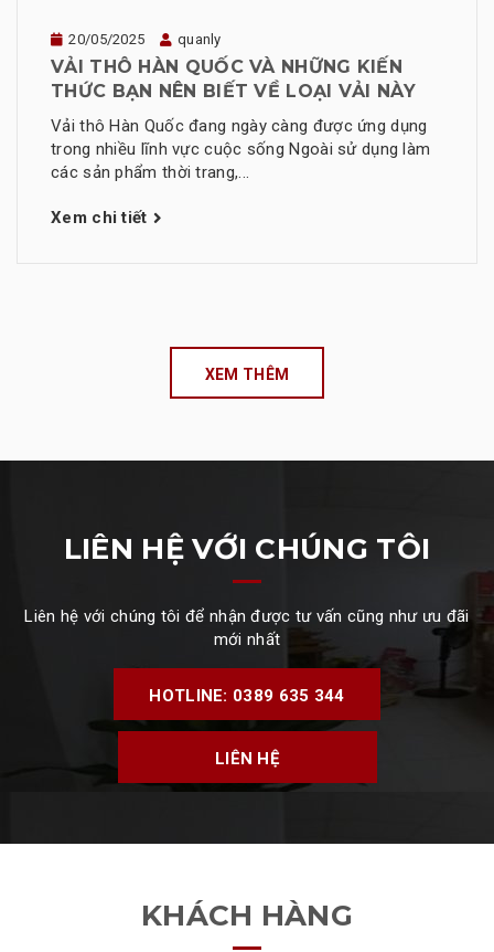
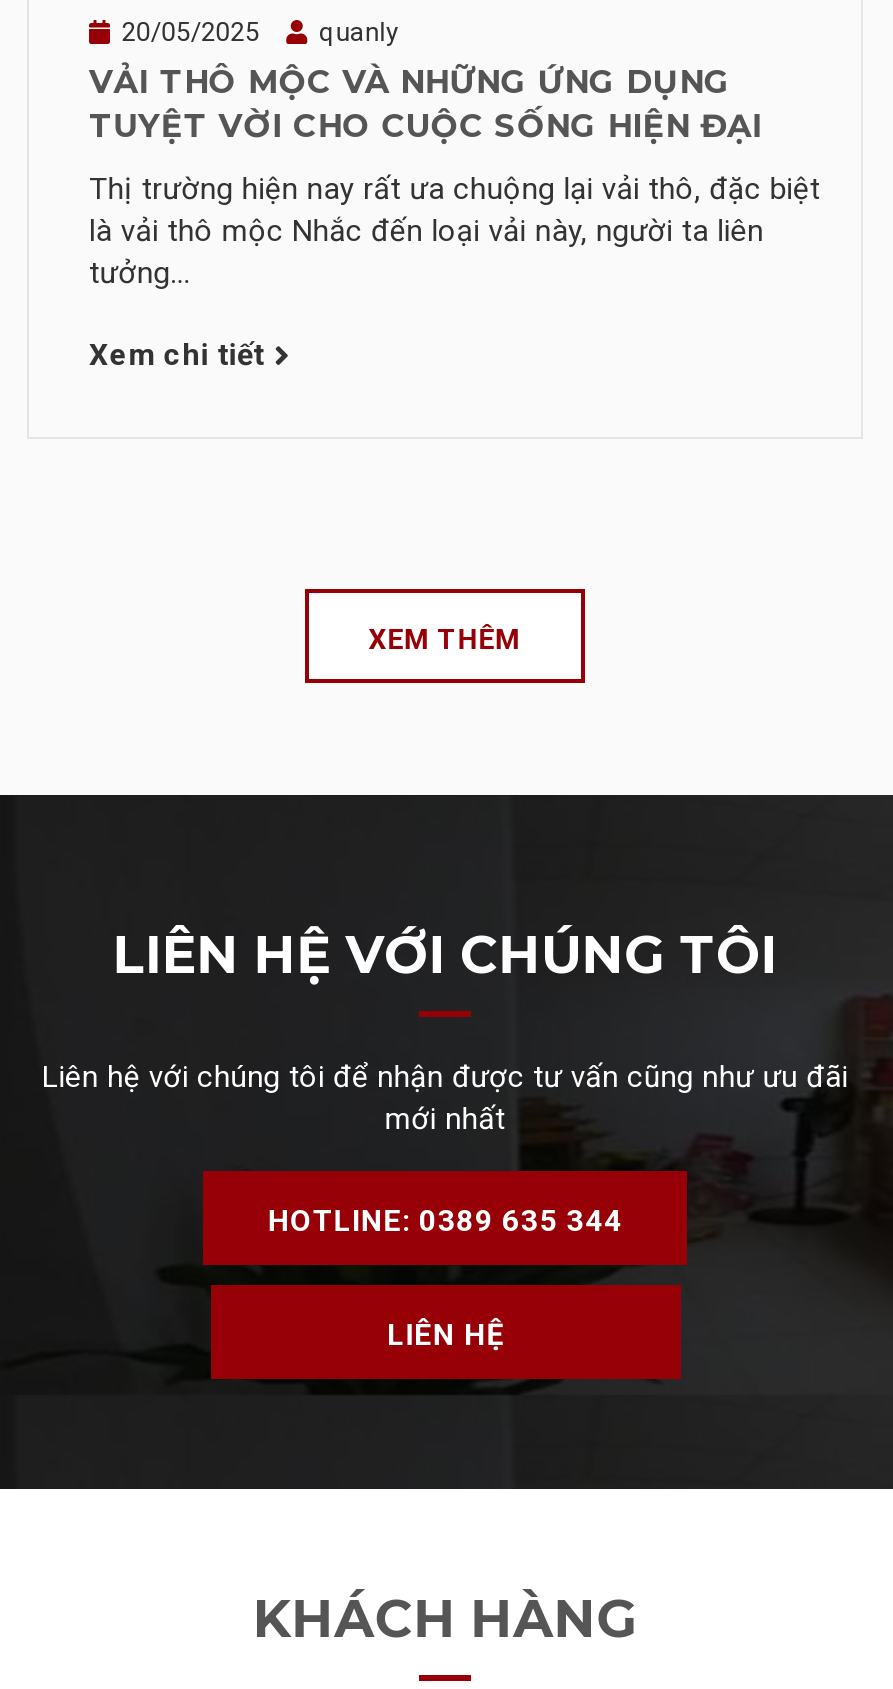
- VẢI THÔ HÀN QUỐC VÀ NHỮNG KIẾN
- THỨC BẠN NÊN BIẾT VỀ LOẠI VẢI NÀY
+ VẢI THÔ MỘC VÀ NHỮNG ỨNG DỤNG
+ TUYỆT VỜI CHO CUỘC SỐNG HIỆN ĐẠI

- Vải thô Hàn Quốc đang ngày càng được ứng dụng
- trong nhiều lĩnh vực cuộc sống Ngoài sử dụng làm
- các sản phẩm thời trang,...
+ Thị trường hiện nay rất ưa chuộng lại vải thô, đặc biệt
+ là vải thô mộc Nhắc đến loại vải này, người ta liên
+ tưởng...
